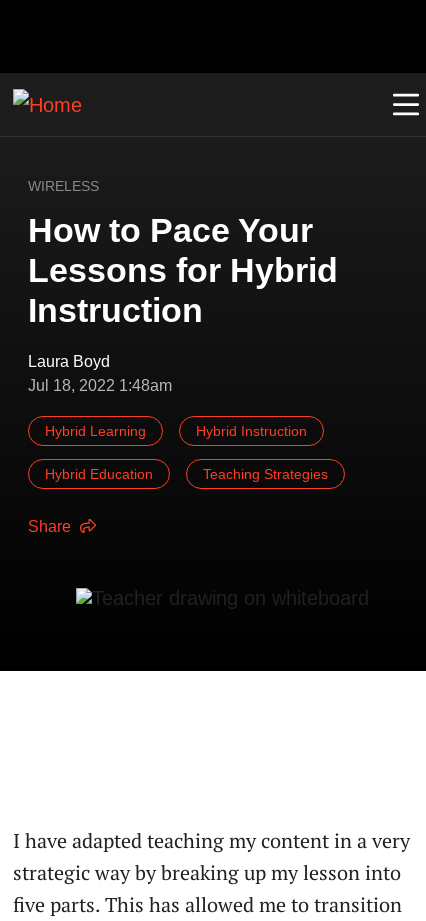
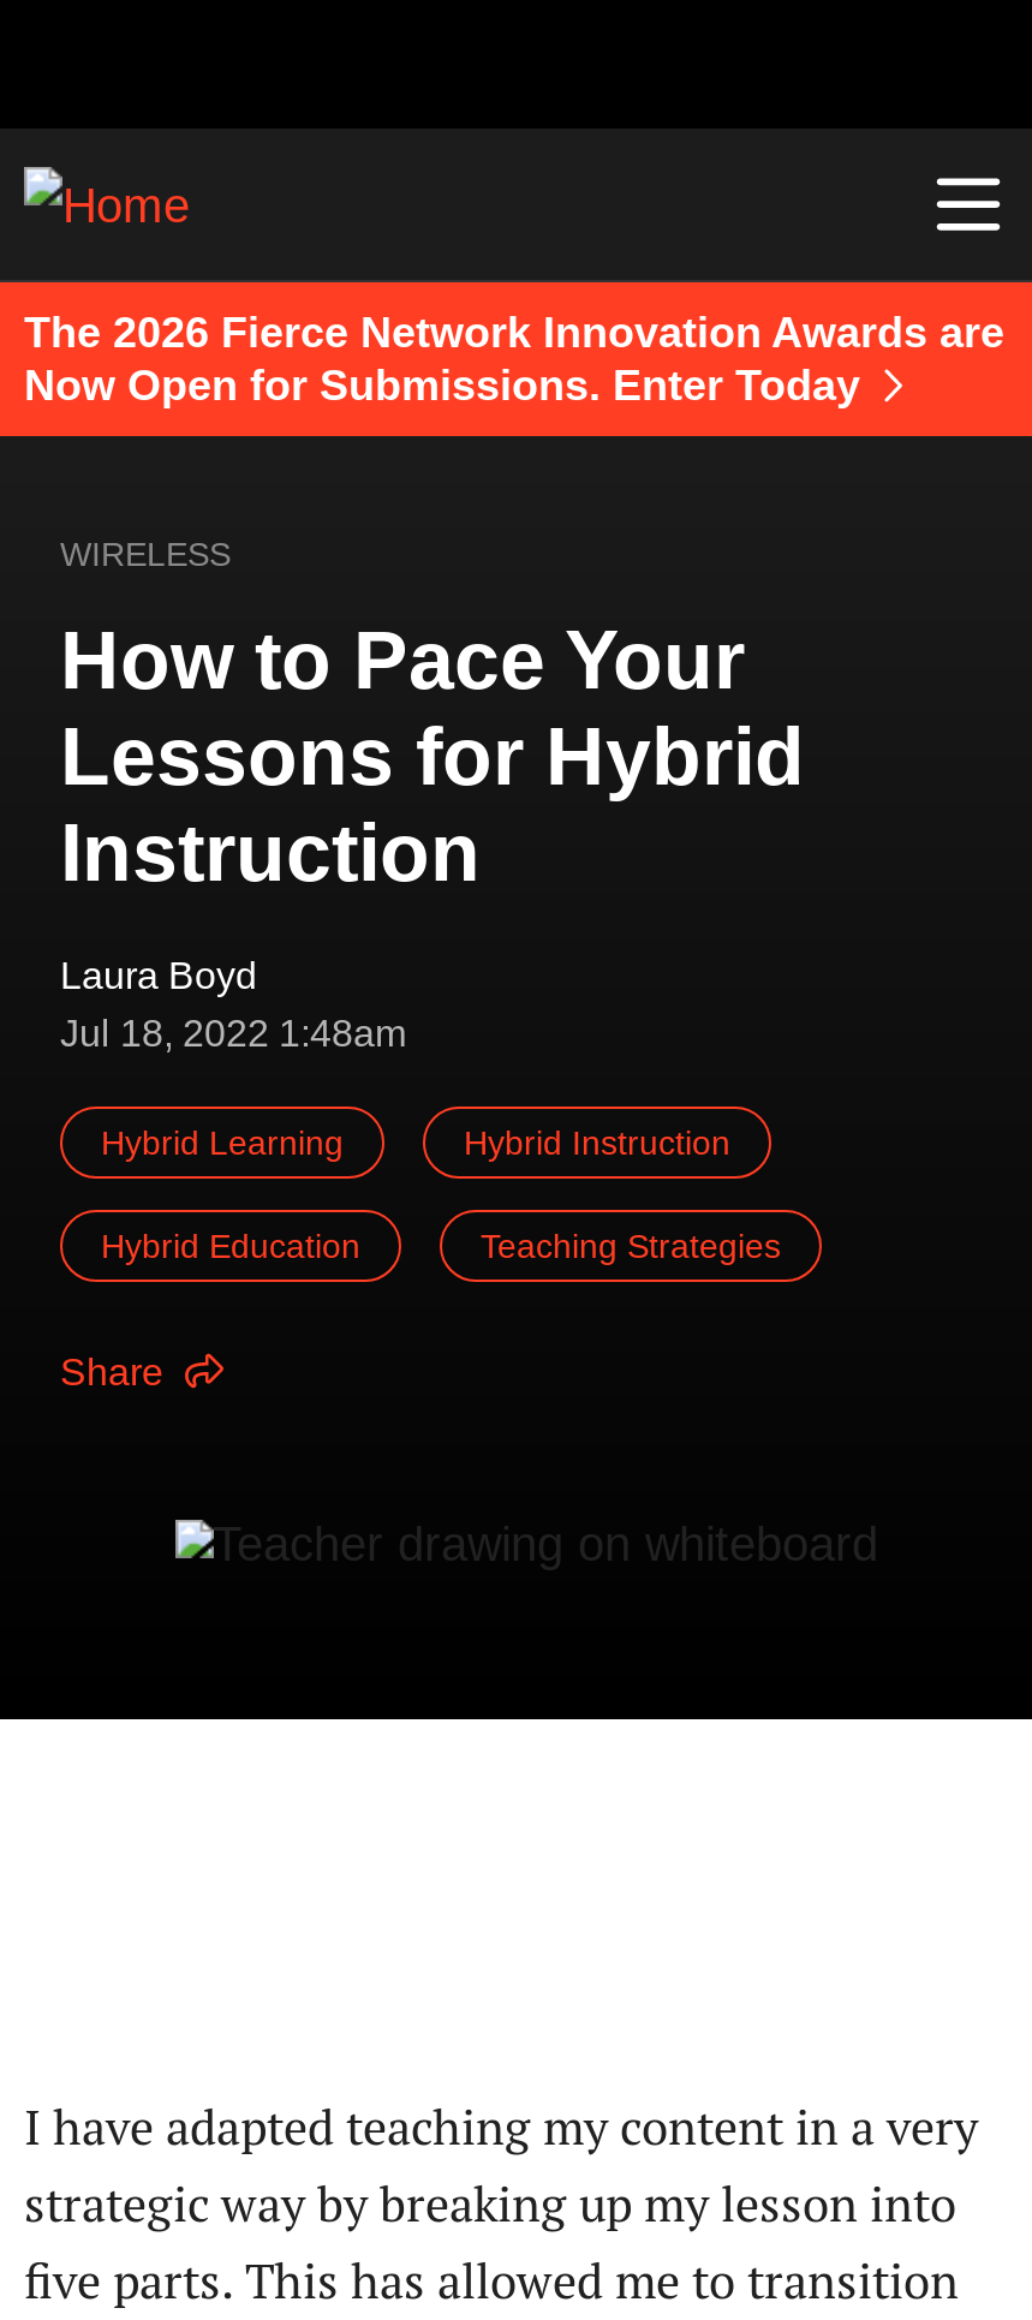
+ The 2026 Fierce Network Innovation Awards are
+ Now Open for Submissions. Enter Today
